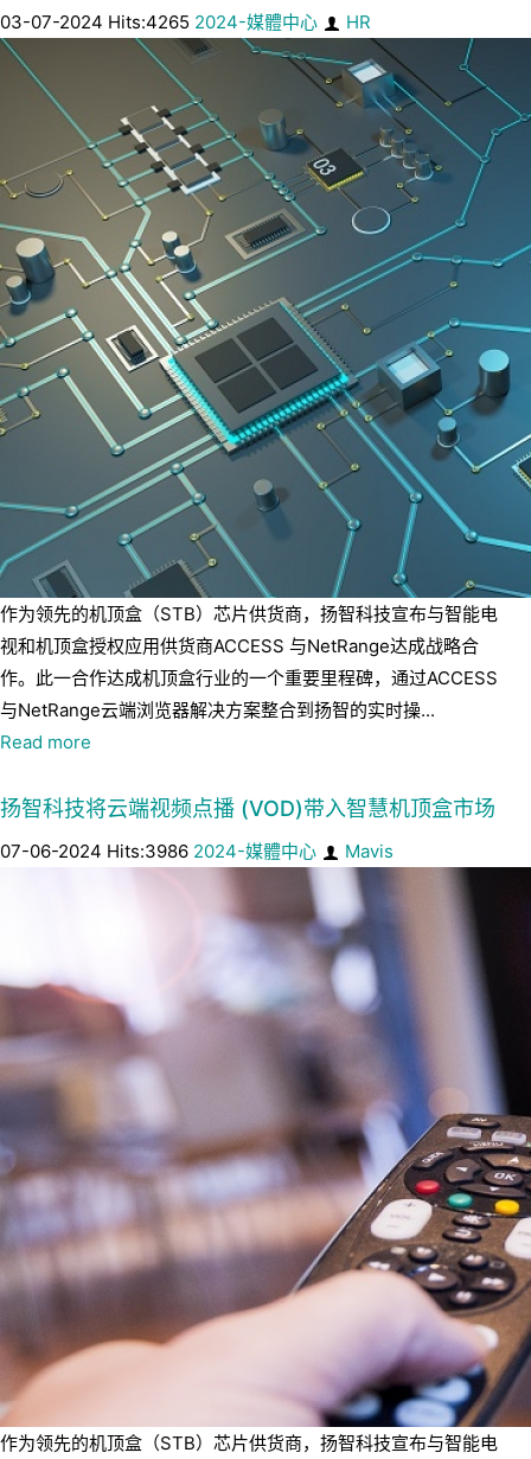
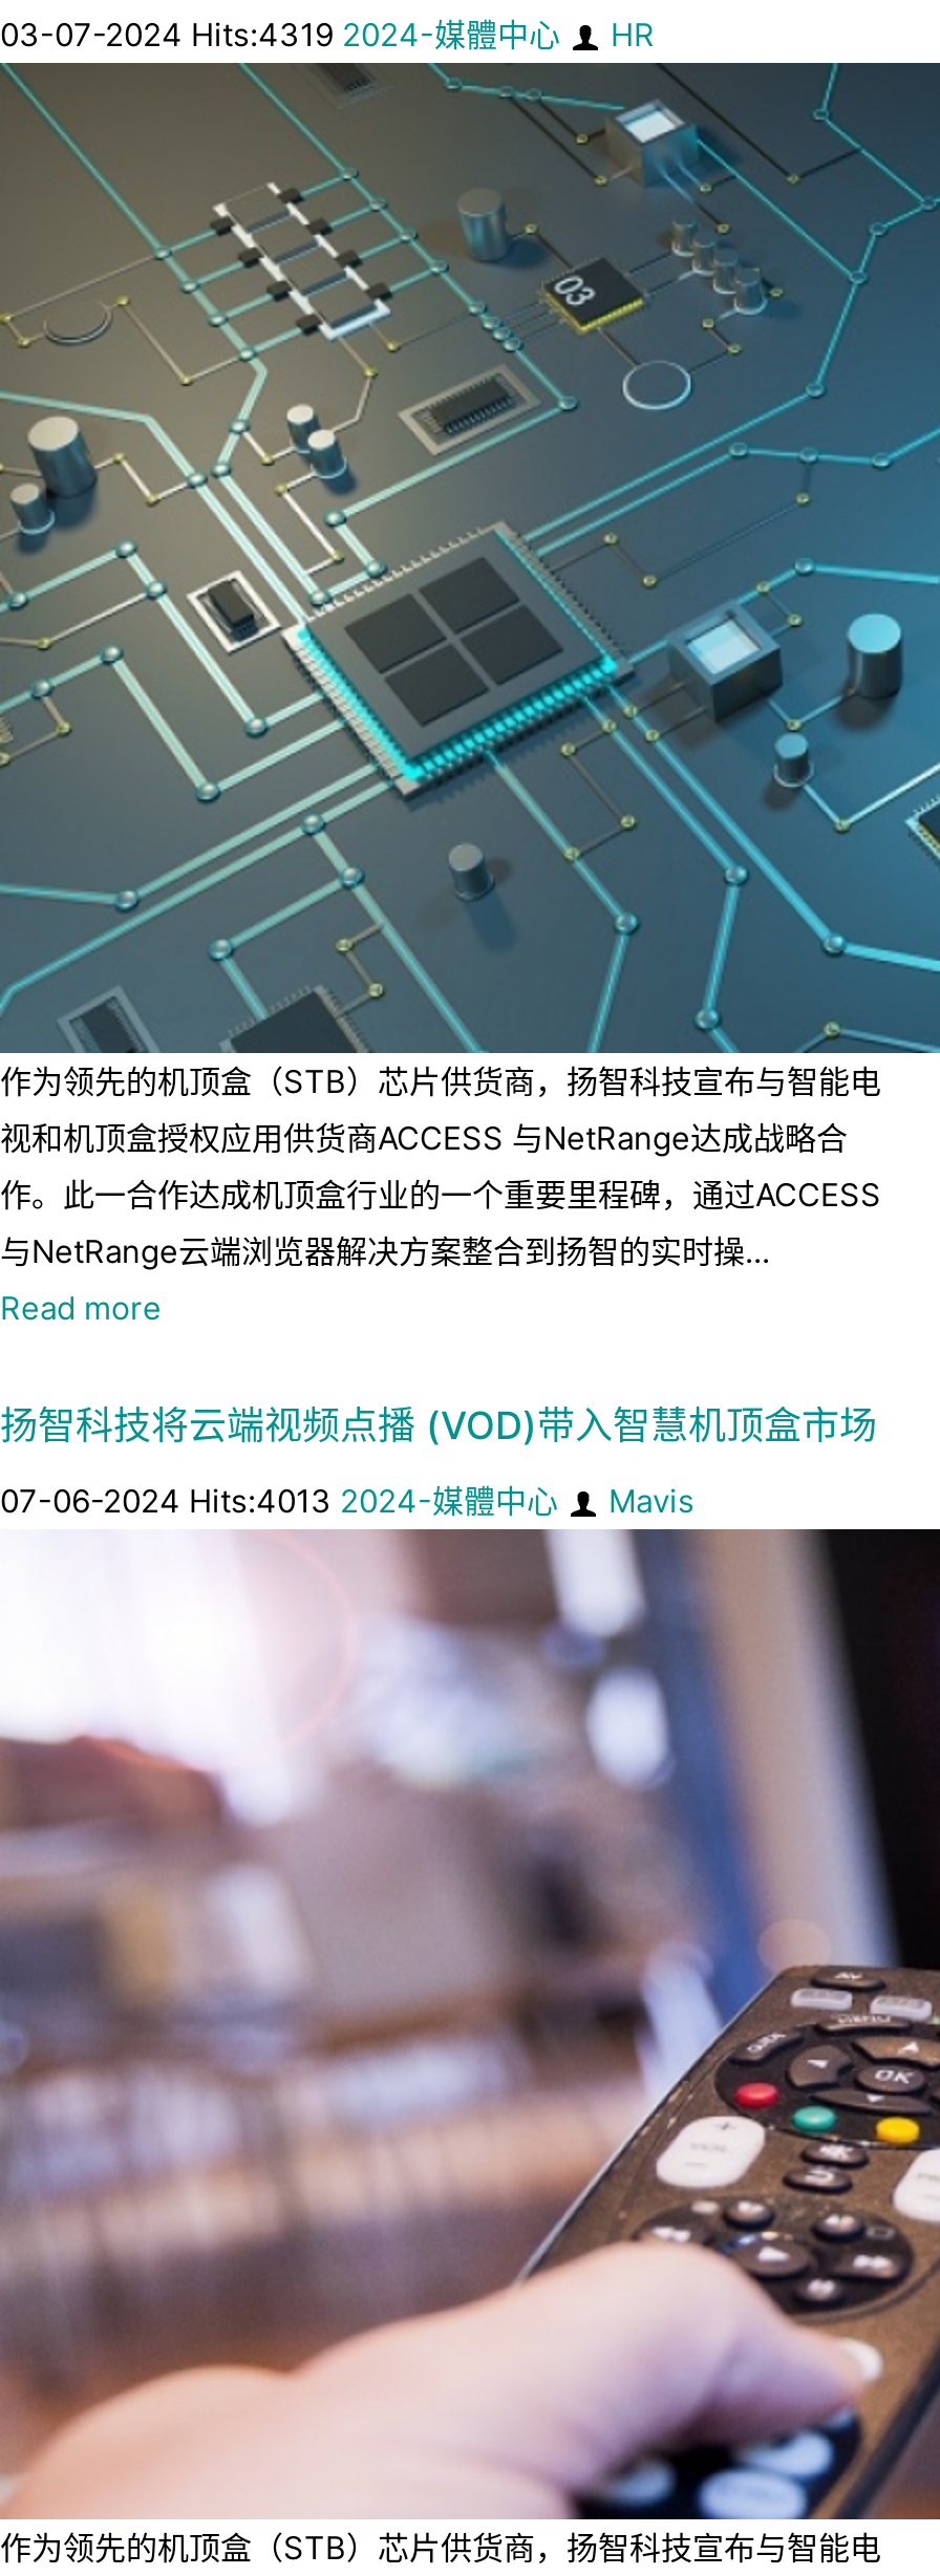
- 03-07-2024 Hits:4265 2024-媒體中心
+ 03-07-2024 Hits:4319 2024-媒體中心

- 07-06-2024 Hits:3986 2024-媒體中心
+ 07-06-2024 Hits:4013 2024-媒體中心
